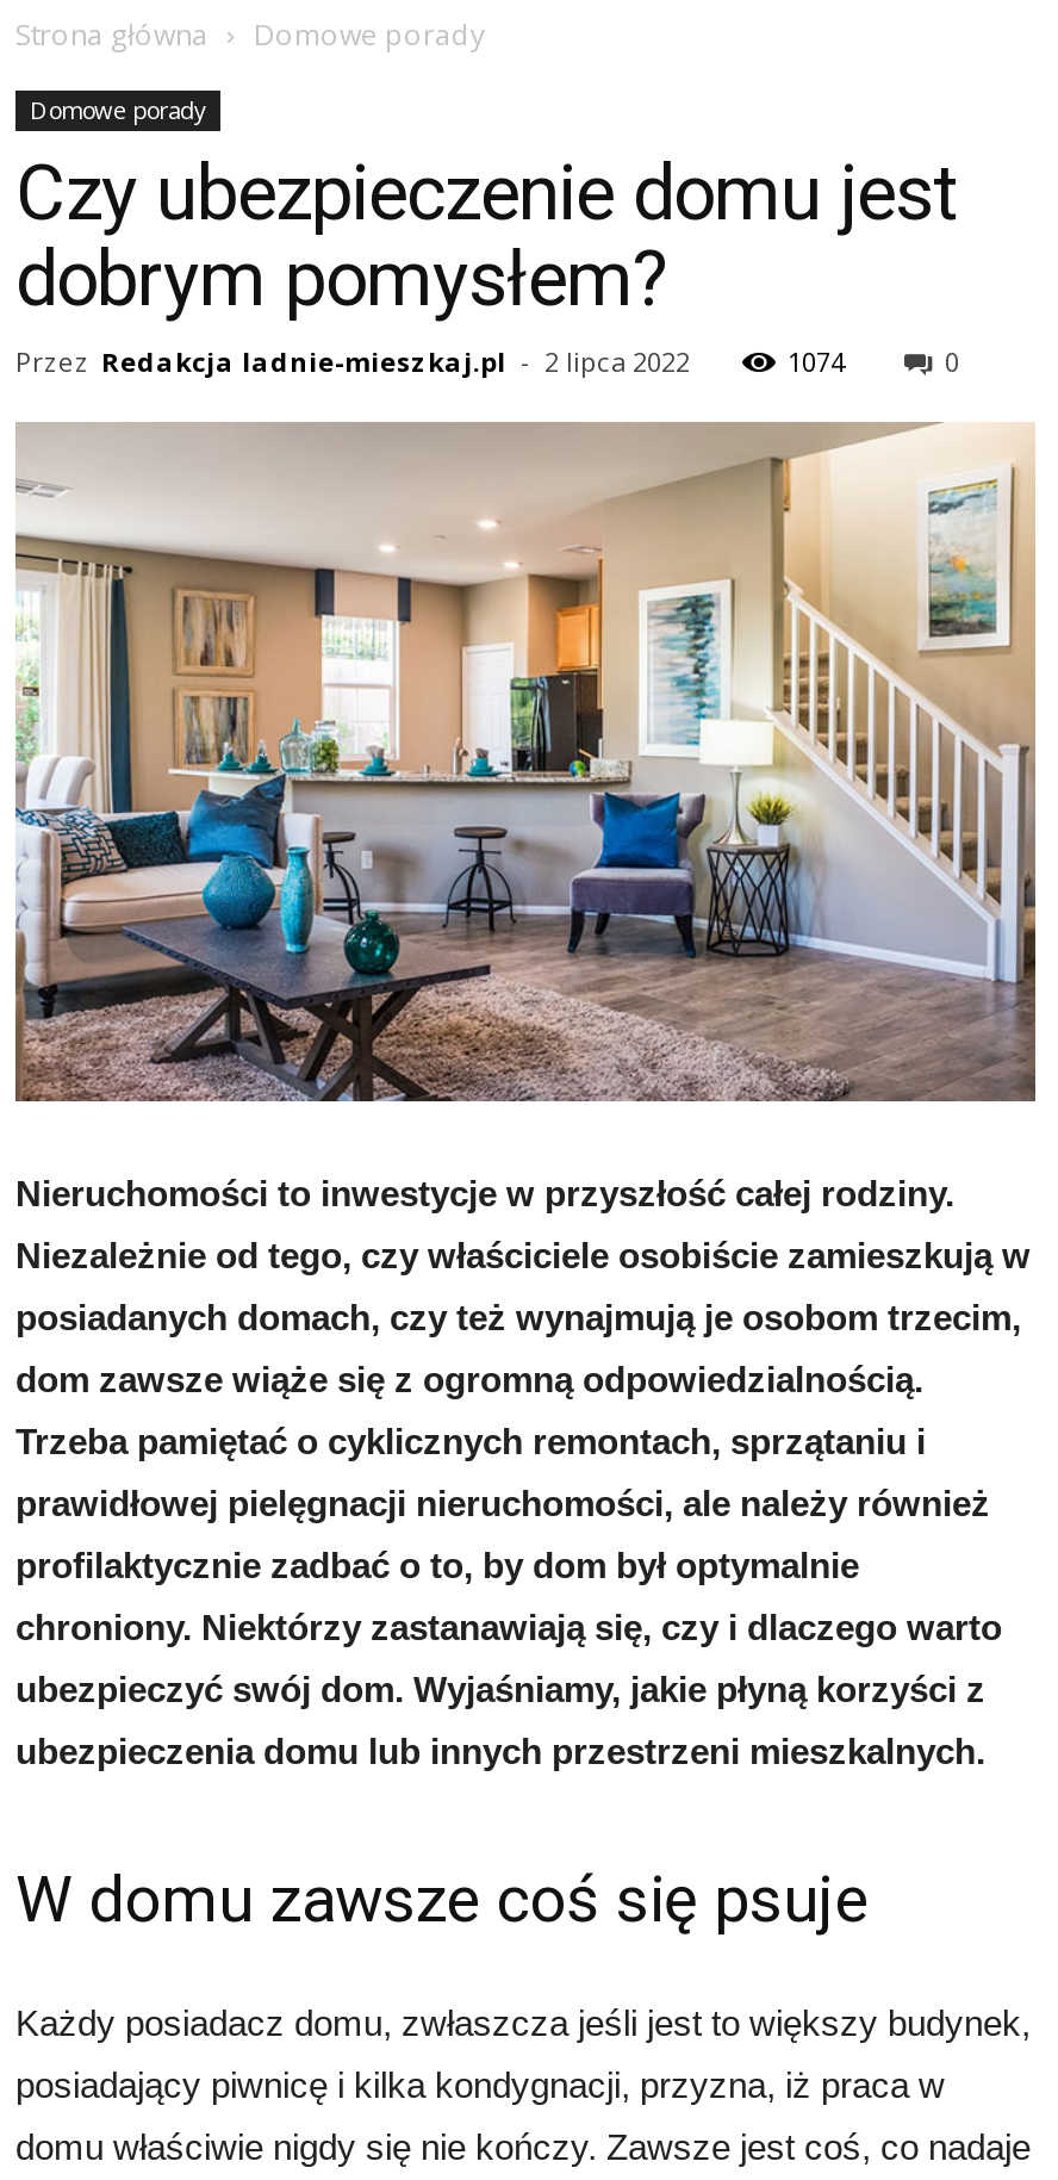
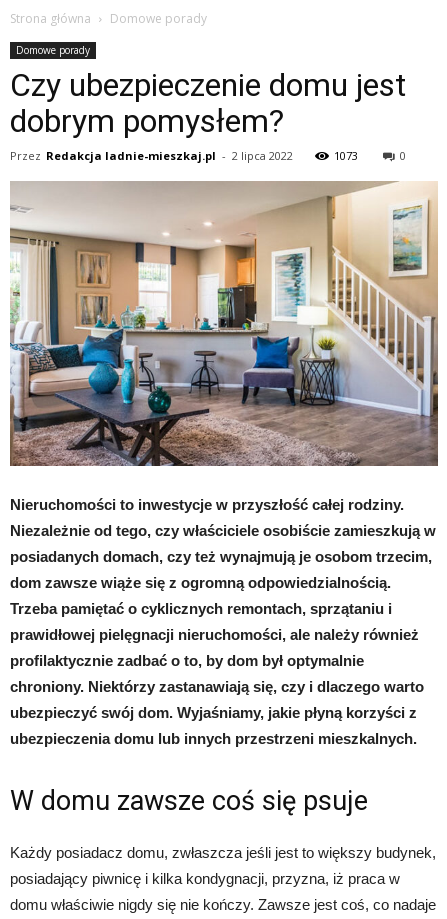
- 1074
+ 1073
